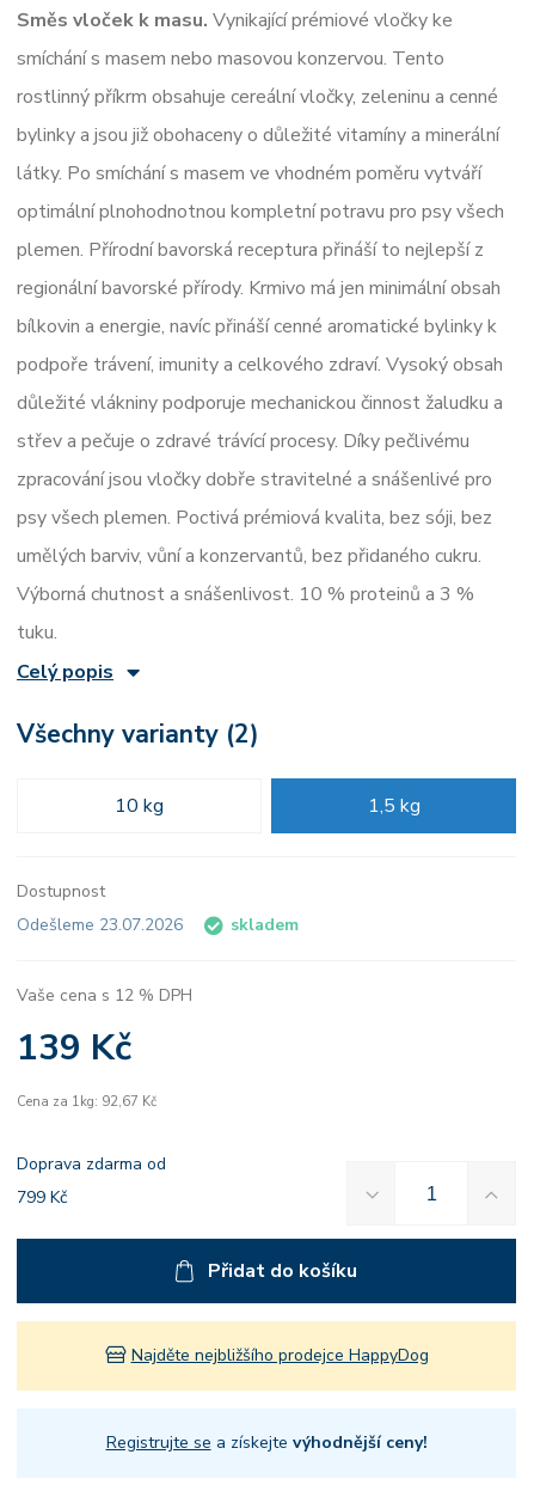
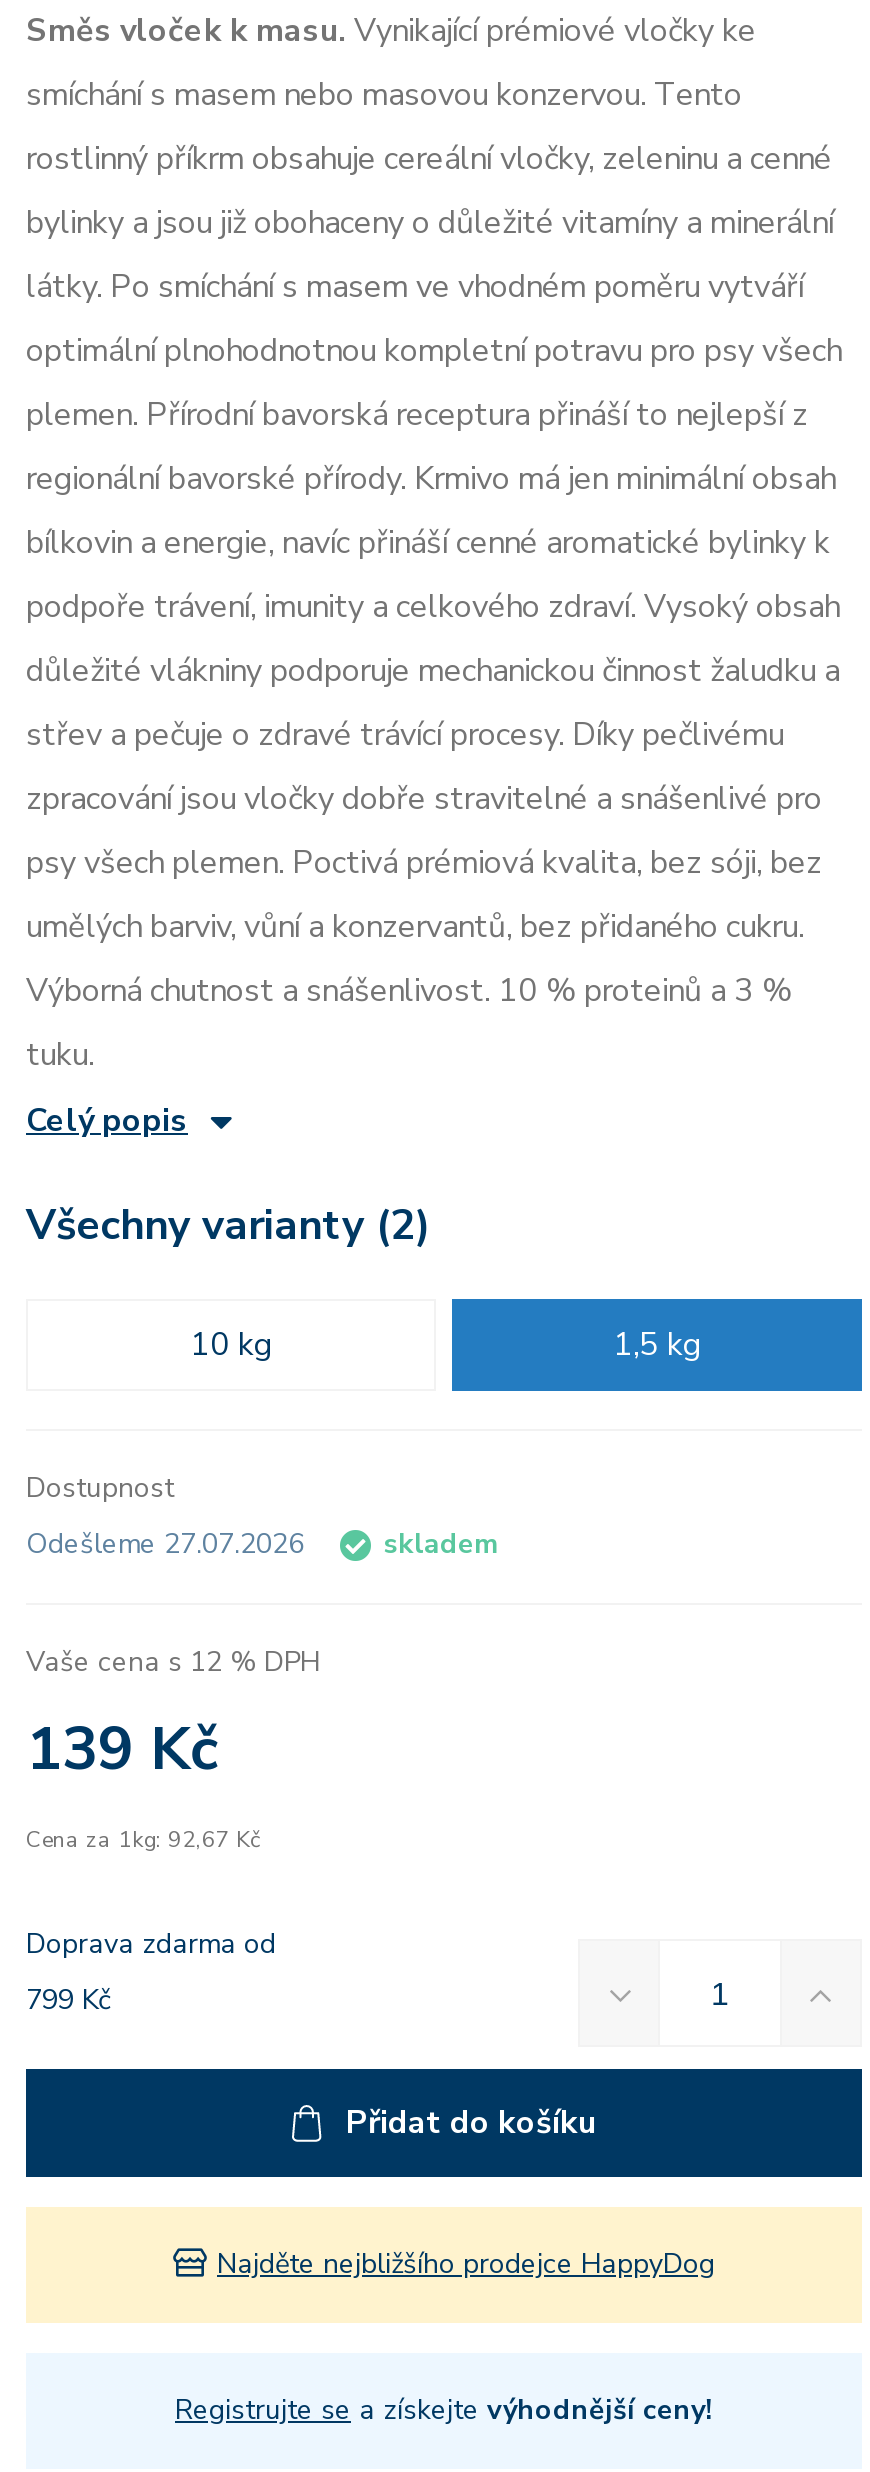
- Odešleme 23.07.2026 skladem
+ Odešleme 27.07.2026 skladem
